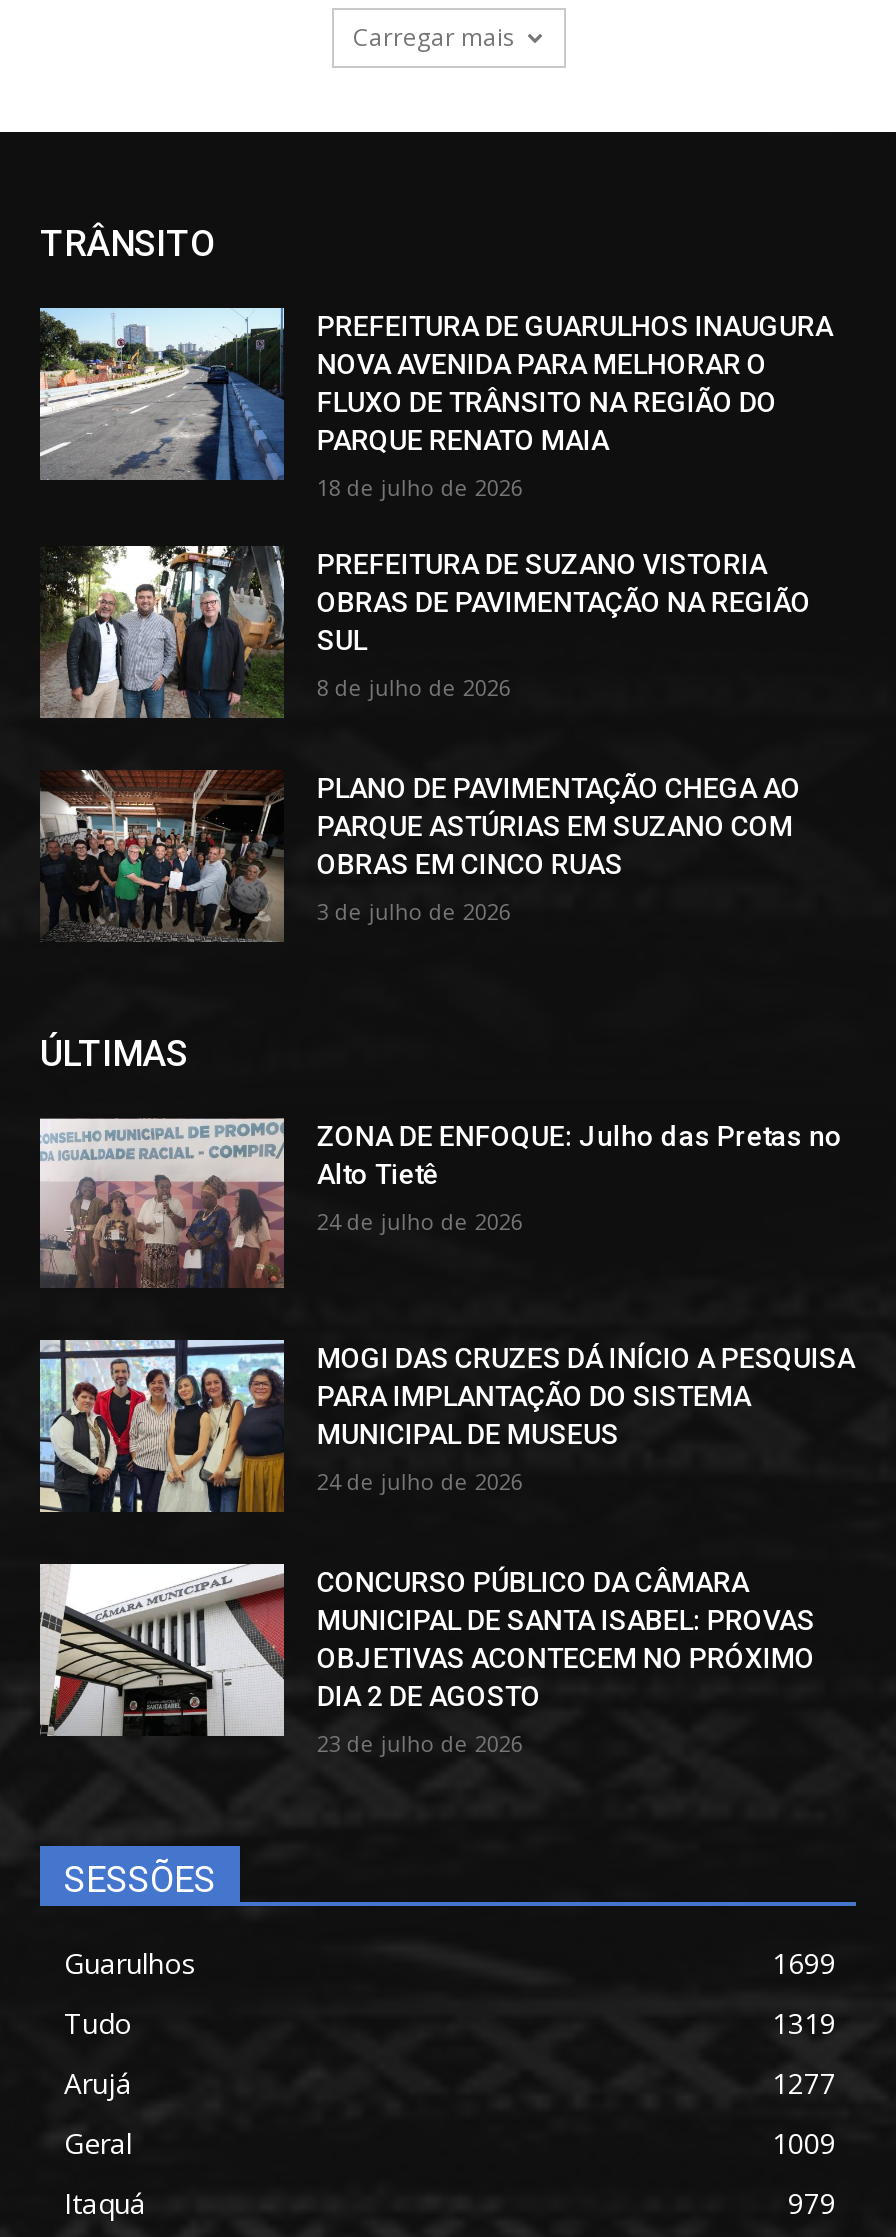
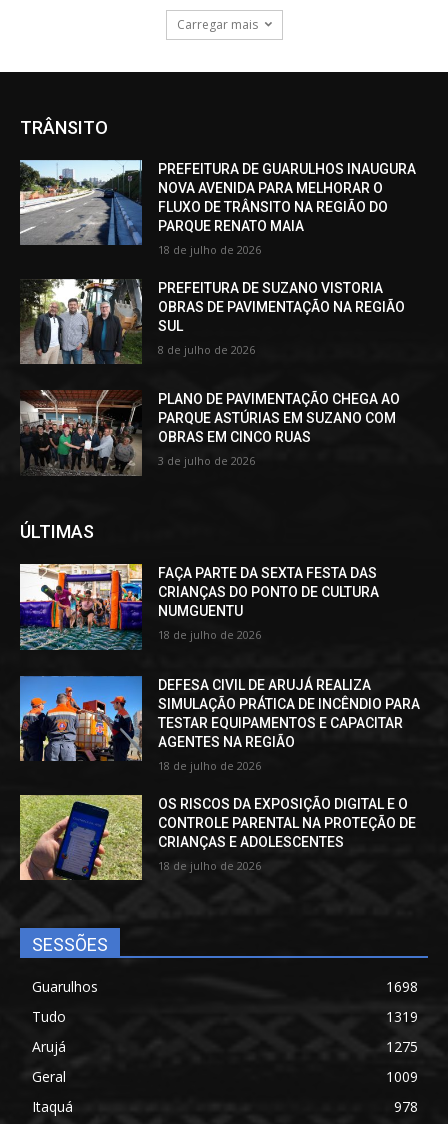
- [image]
- ZONA DE ENFOQUE: Julho das Pretas no
- Alto Tietê
+ [image]
+ FAÇA PARTE DA SEXTA FESTA DAS
+ CRIANÇAS DO PONTO DE CULTURA
+ NUMGUENTU

- 24 de julho de 2026
+ 18 de julho de 2026

- [image]
- MOGI DAS CRUZES DÁ INÍCIO A PESQUISA
- PARA IMPLANTAÇÃO DO SISTEMA
- MUNICIPAL DE MUSEUS
+ [image]
+ DEFESA CIVIL DE ARUJÁ REALIZA
+ SIMULAÇÃO PRÁTICA DE INCÊNDIO PARA
+ TESTAR EQUIPAMENTOS E CAPACITAR
+ AGENTES NA REGIÃO

- 24 de julho de 2026
+ 18 de julho de 2026

- [image]
- CONCURSO PÚBLICO DA CÂMARA
- MUNICIPAL DE SANTA ISABEL: PROVAS
- OBJETIVAS ACONTECEM NO PRÓXIMO
- DIA 2 DE AGOSTO
+ [image]
+ OS RISCOS DA EXPOSIÇÃO DIGITAL E O
+ CONTROLE PARENTAL NA PROTEÇÃO DE
+ CRIANÇAS E ADOLESCENTES

- 23 de julho de 2026
+ 18 de julho de 2026

- 1699
+ 1698

- 1277
+ 1275

- 979
+ 978
